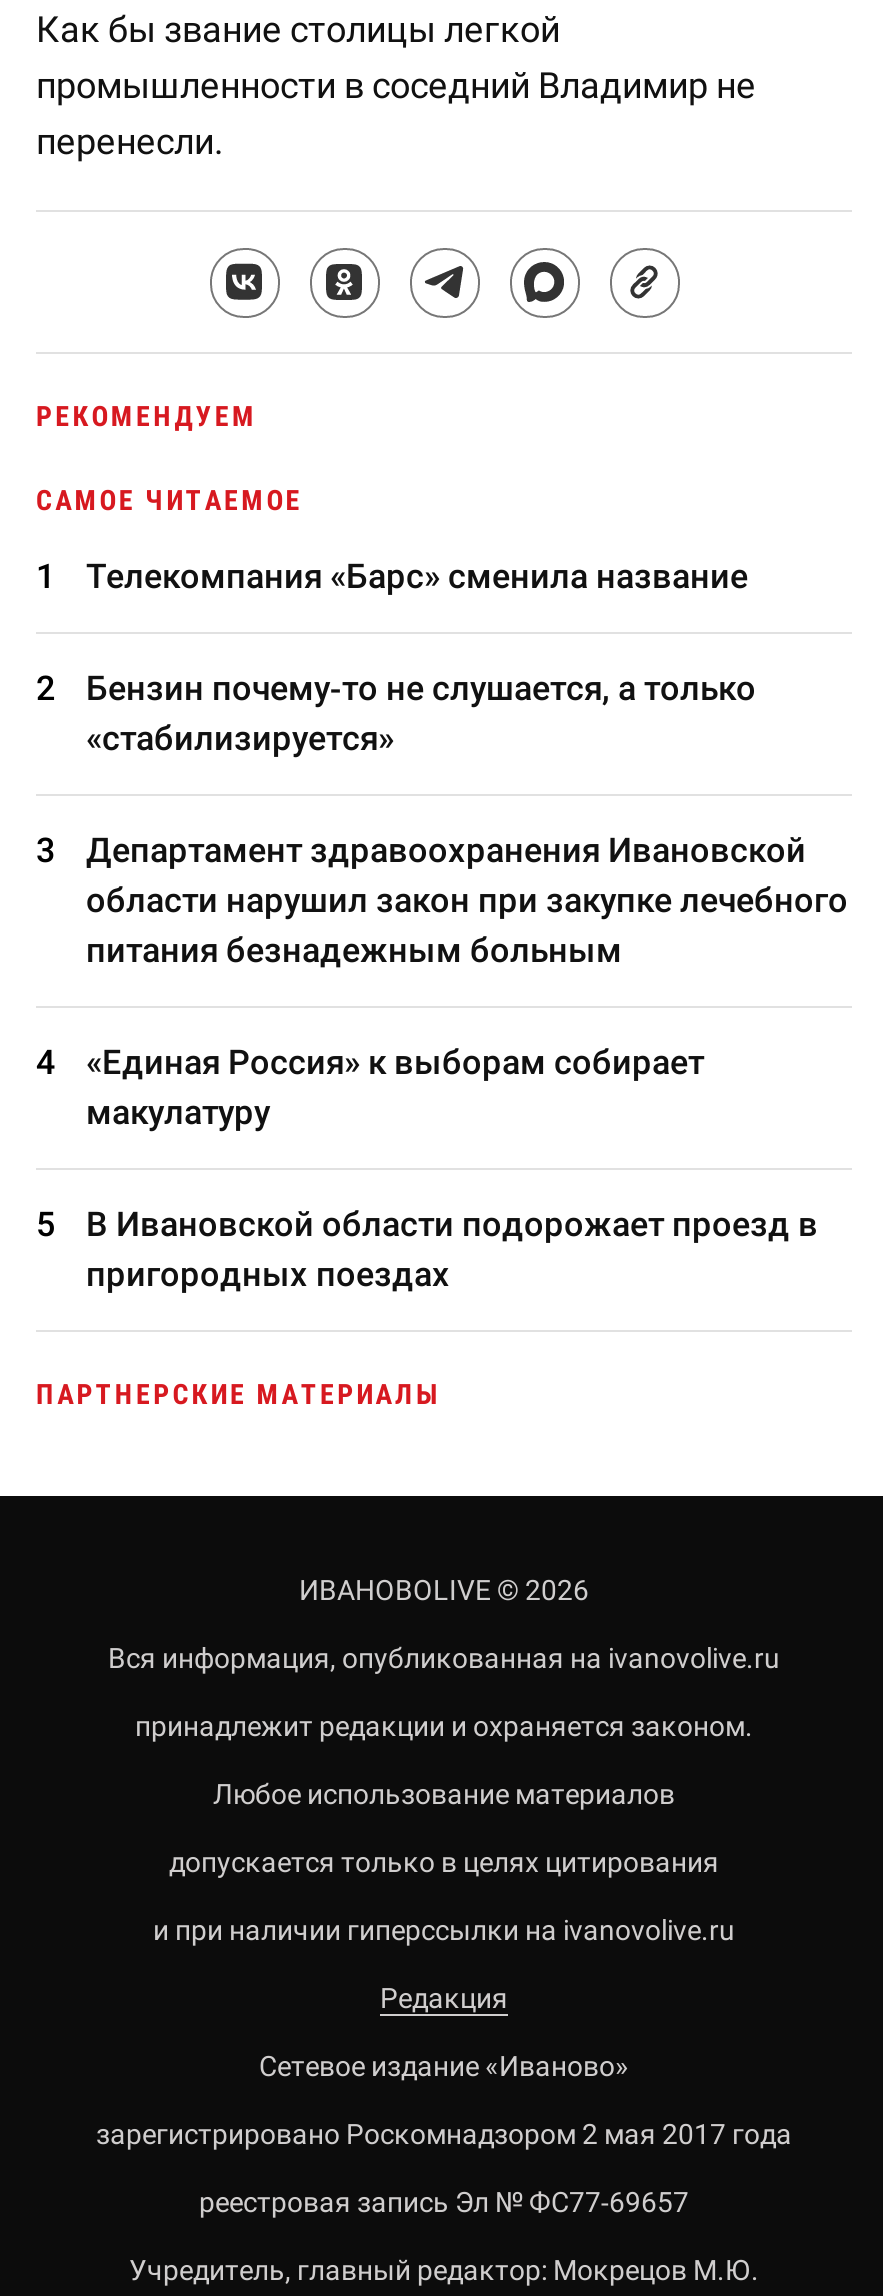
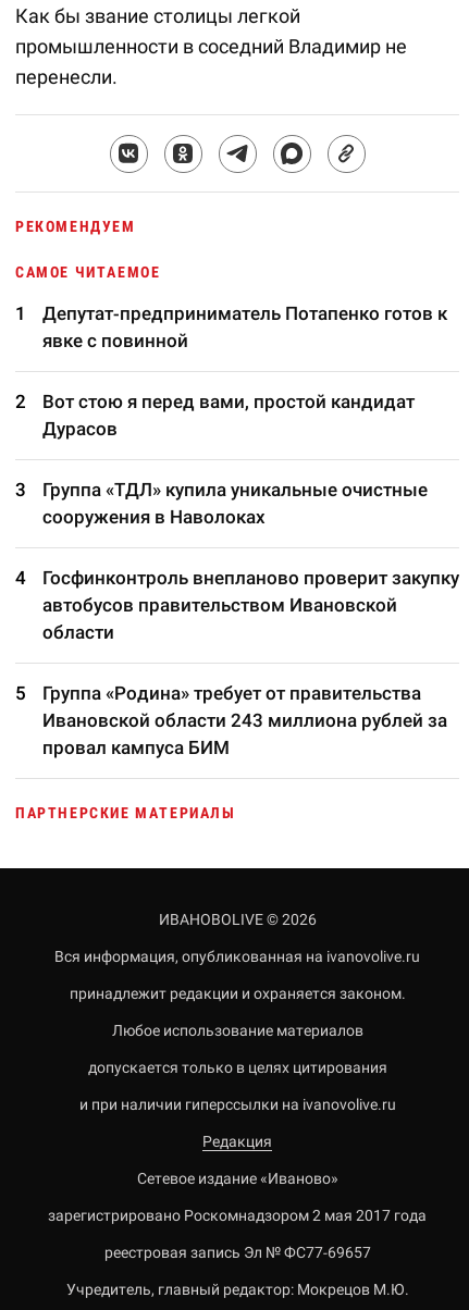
- Телекомпания «Барс» сменила название
+ Депутат-предприниматель Потапенко готов к
+ явке с повинной

- Бензин почему-то не слушается, а только
- «стабилизируется»
+ Вот стою я перед вами, простой кандидат
+ Дурасов

- Департамент здравоохранения Ивановской
- области нарушил закон при закупке лечебного
- питания безнадежным больным
+ Группа «ТДЛ» купила уникальные очистные
+ сооружения в Наволоках

- «Единая Россия» к выборам собирает
- макулатуру
+ Госфинконтроль внепланово проверит закупку
+ автобусов правительством Ивановской
+ области

- В Ивановской области подорожает проезд в
- пригородных поездах
+ Группа «Родина» требует от правительства
+ Ивановской области 243 миллиона рублей за
+ провал кампуса БИМ
